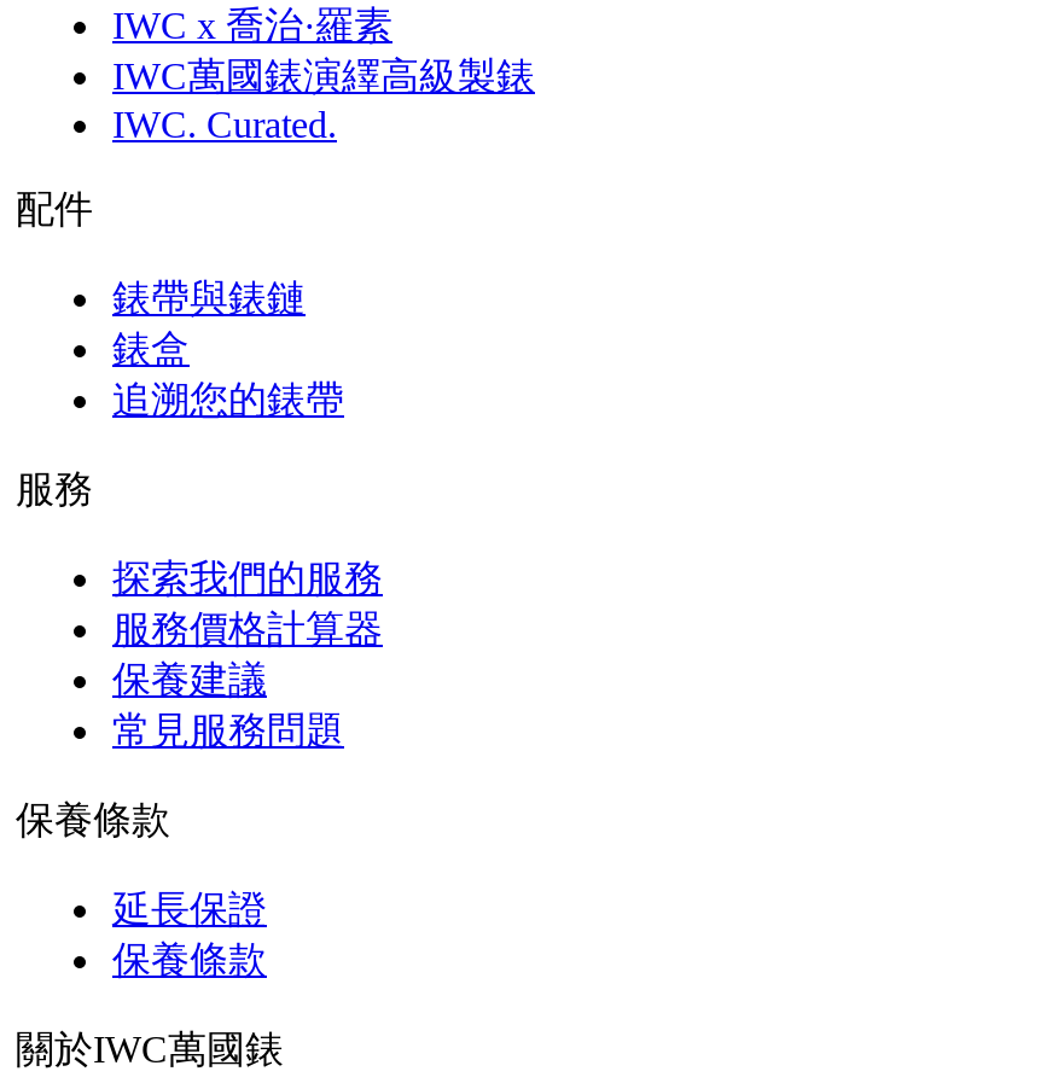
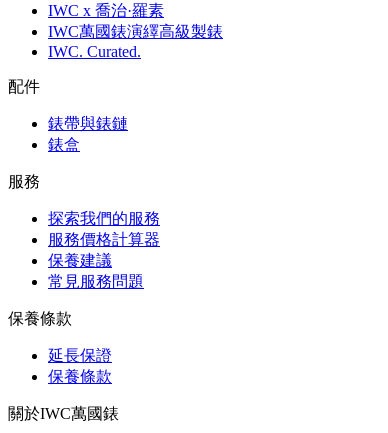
- 追溯您的錶帶
